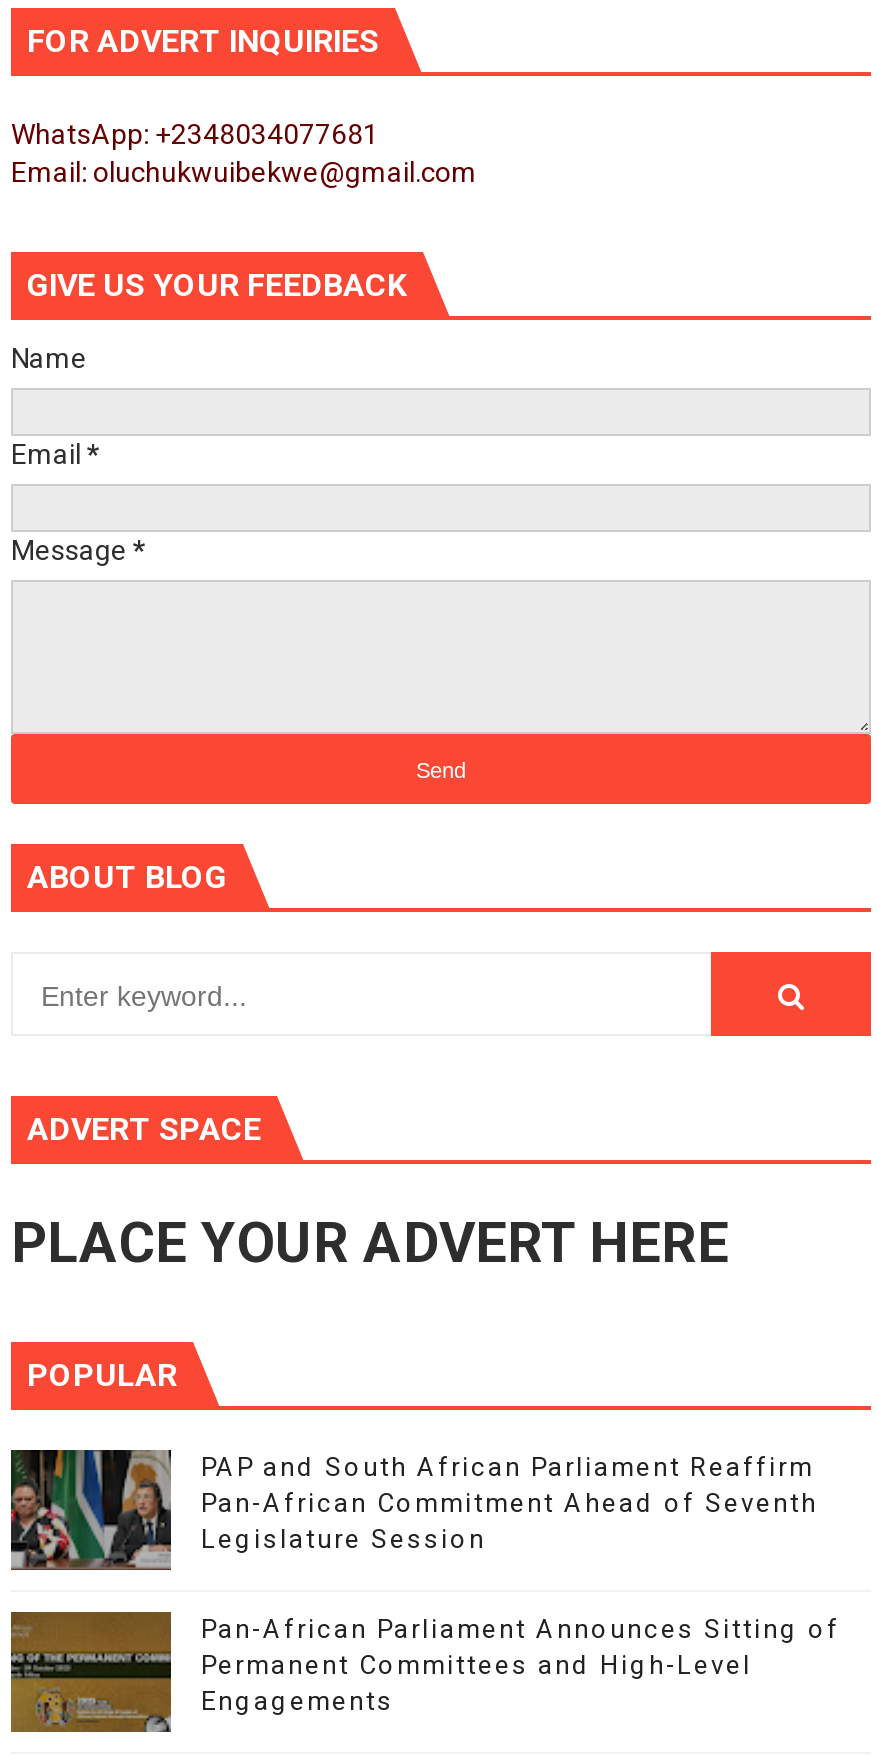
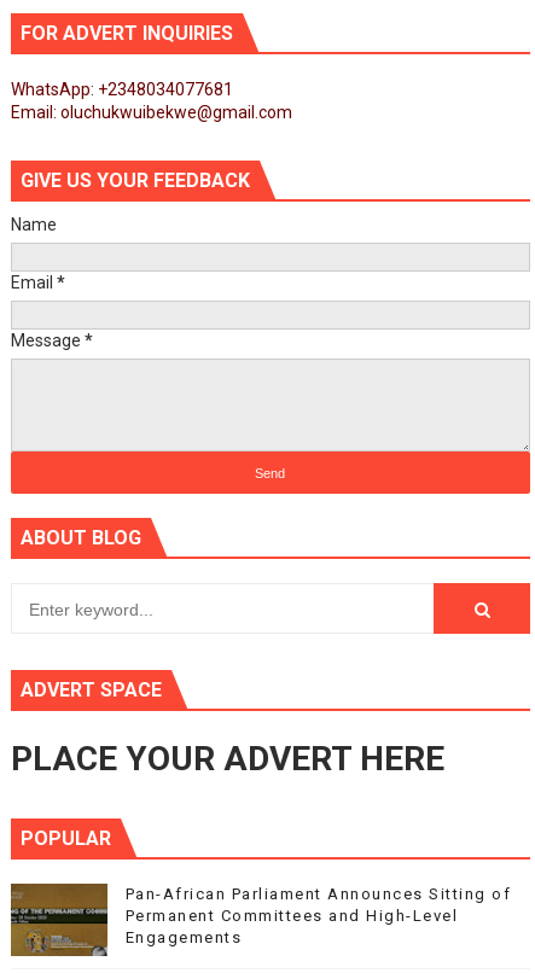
- [image]
- PAP and South African Parliament Reaffirm
- Pan-African Commitment Ahead of Seventh
- Legislature Session
